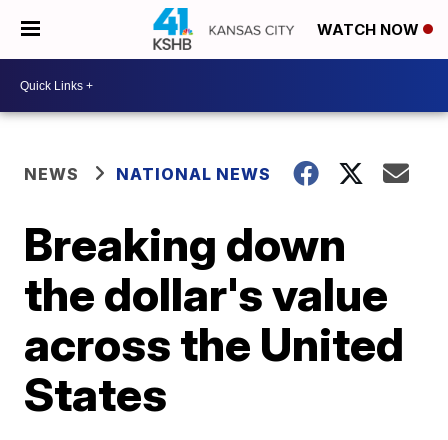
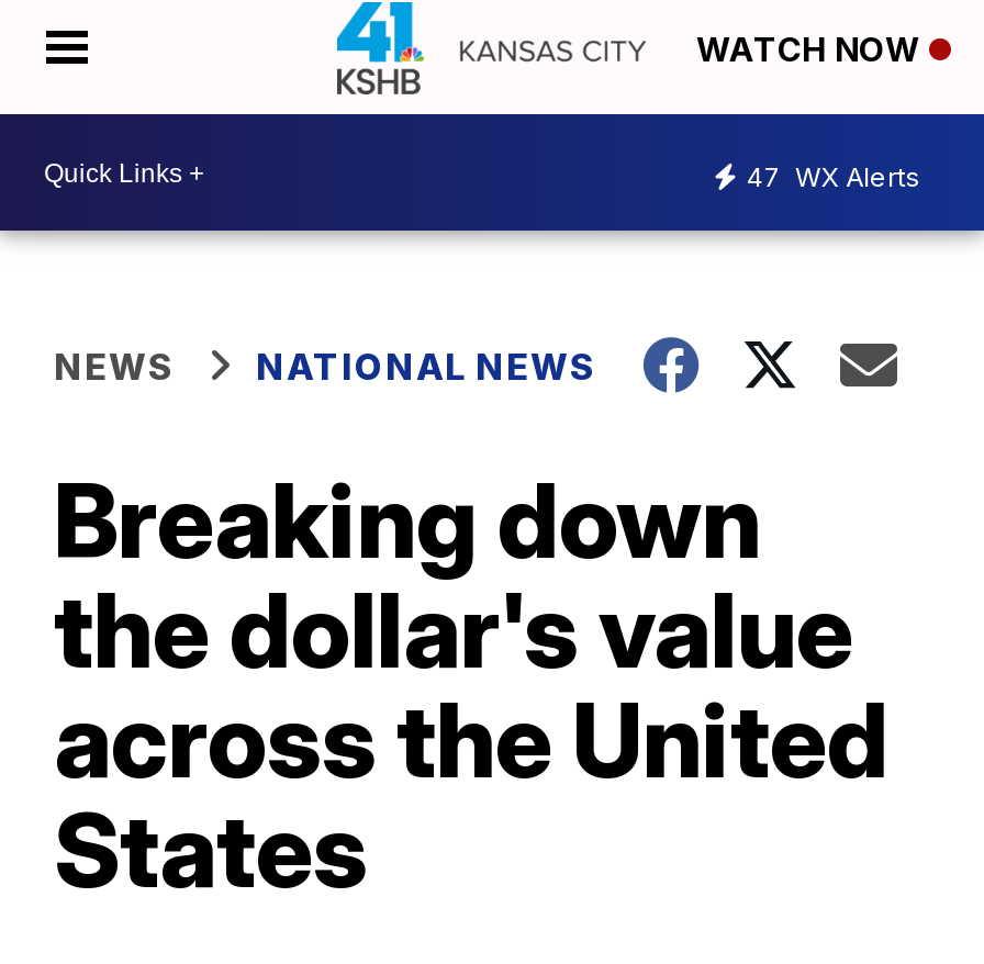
+ 47 WX Alerts
